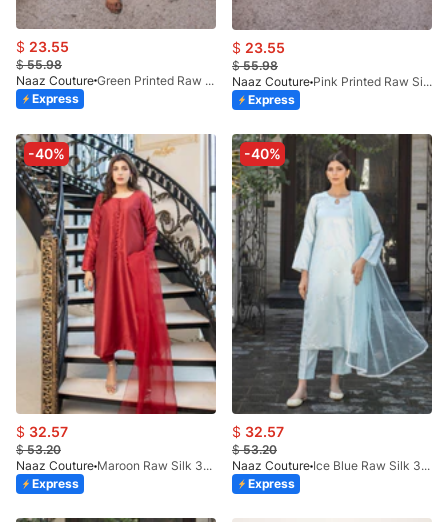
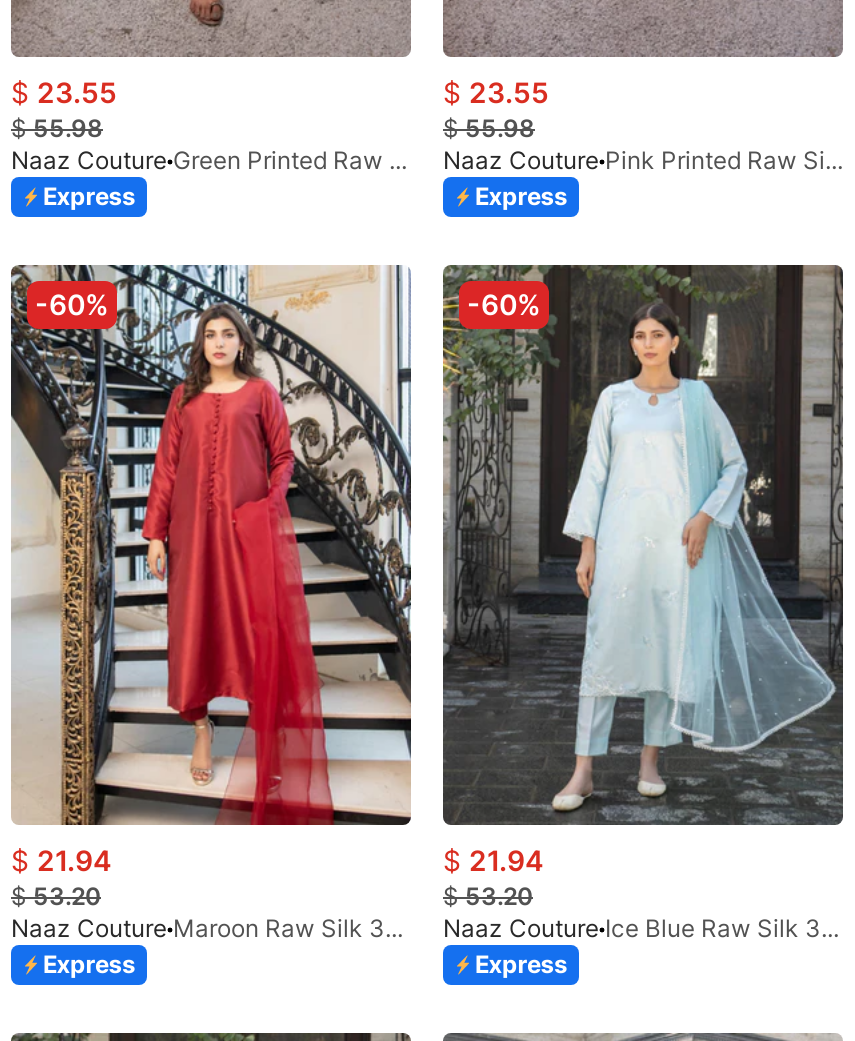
- -40%
+ -60%

- -40%
+ -60%

- $ 32.57
+ $ 21.94

- $ 32.57
+ $ 21.94
